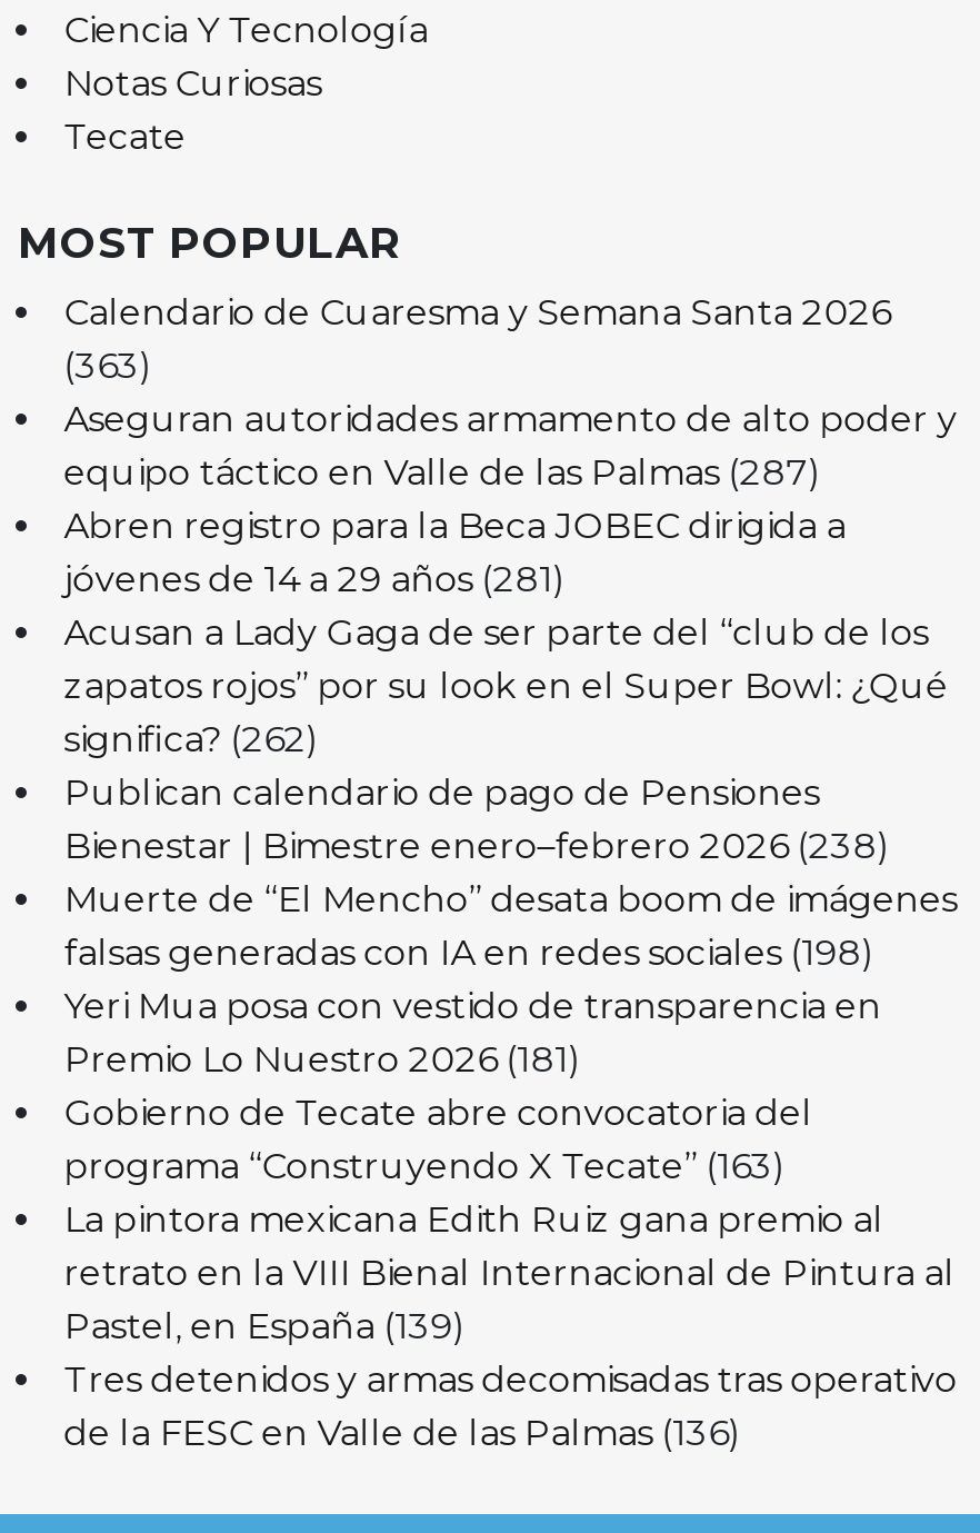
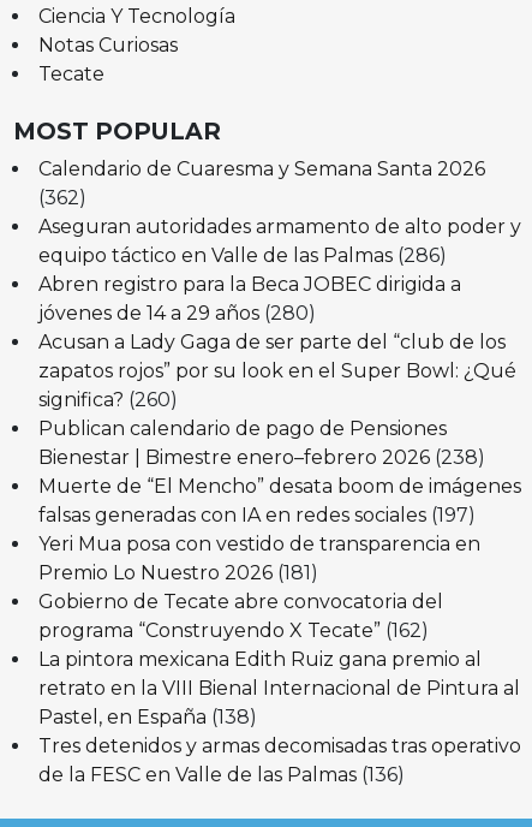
- (363)
+ (362)

- equipo táctico en Valle de las Palmas (287)
+ equipo táctico en Valle de las Palmas (286)

- jóvenes de 14 a 29 años (281)
+ jóvenes de 14 a 29 años (280)

- significa? (262)
+ significa? (260)

- falsas generadas con IA en redes sociales (198)
+ falsas generadas con IA en redes sociales (197)

- programa “Construyendo X Tecate” (163)
+ programa “Construyendo X Tecate” (162)

- Pastel, en España (139)
+ Pastel, en España (138)
